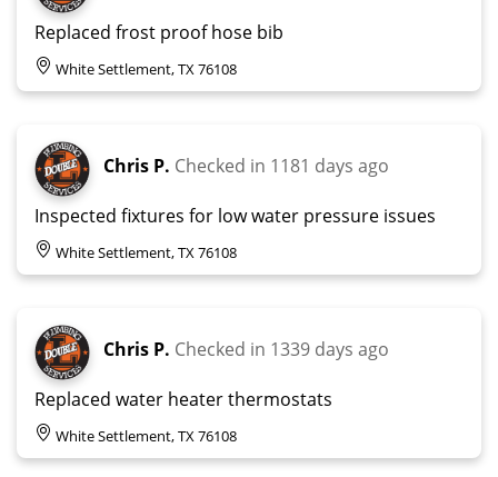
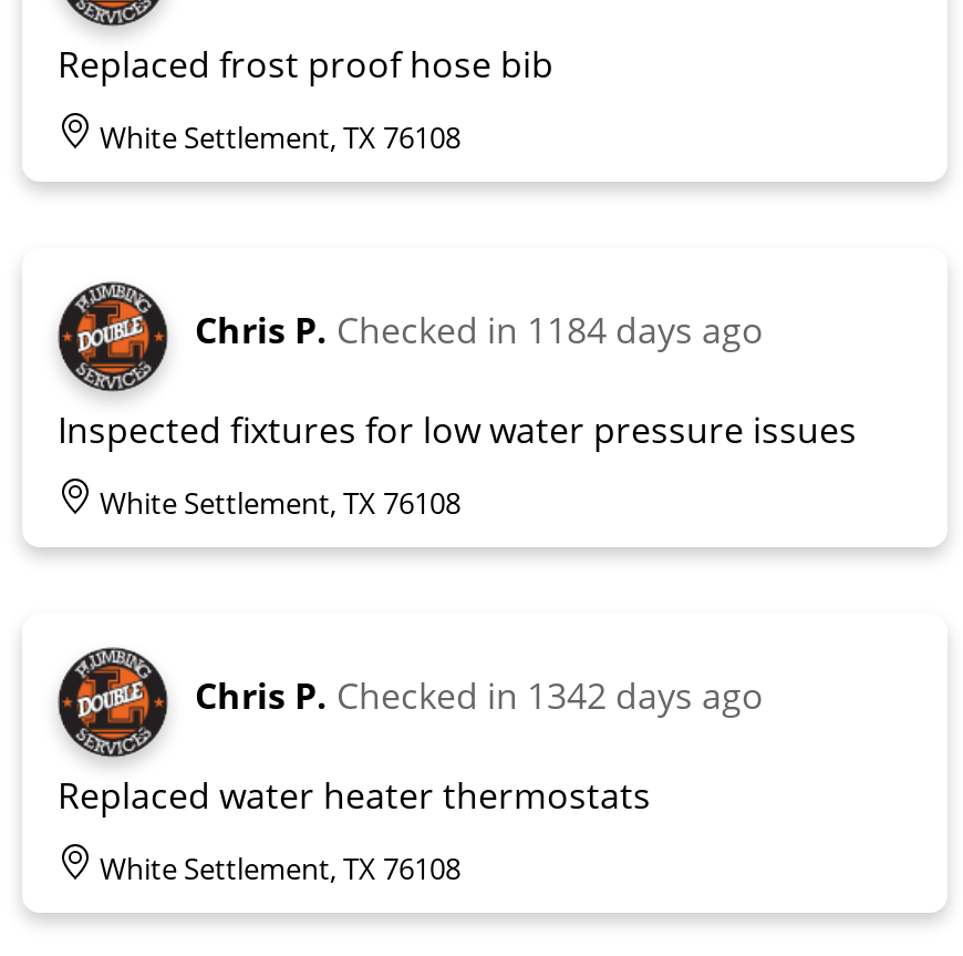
- Chris P. Checked in 1181 days ago
+ Chris P. Checked in 1184 days ago

- Chris P. Checked in 1339 days ago
+ Chris P. Checked in 1342 days ago
